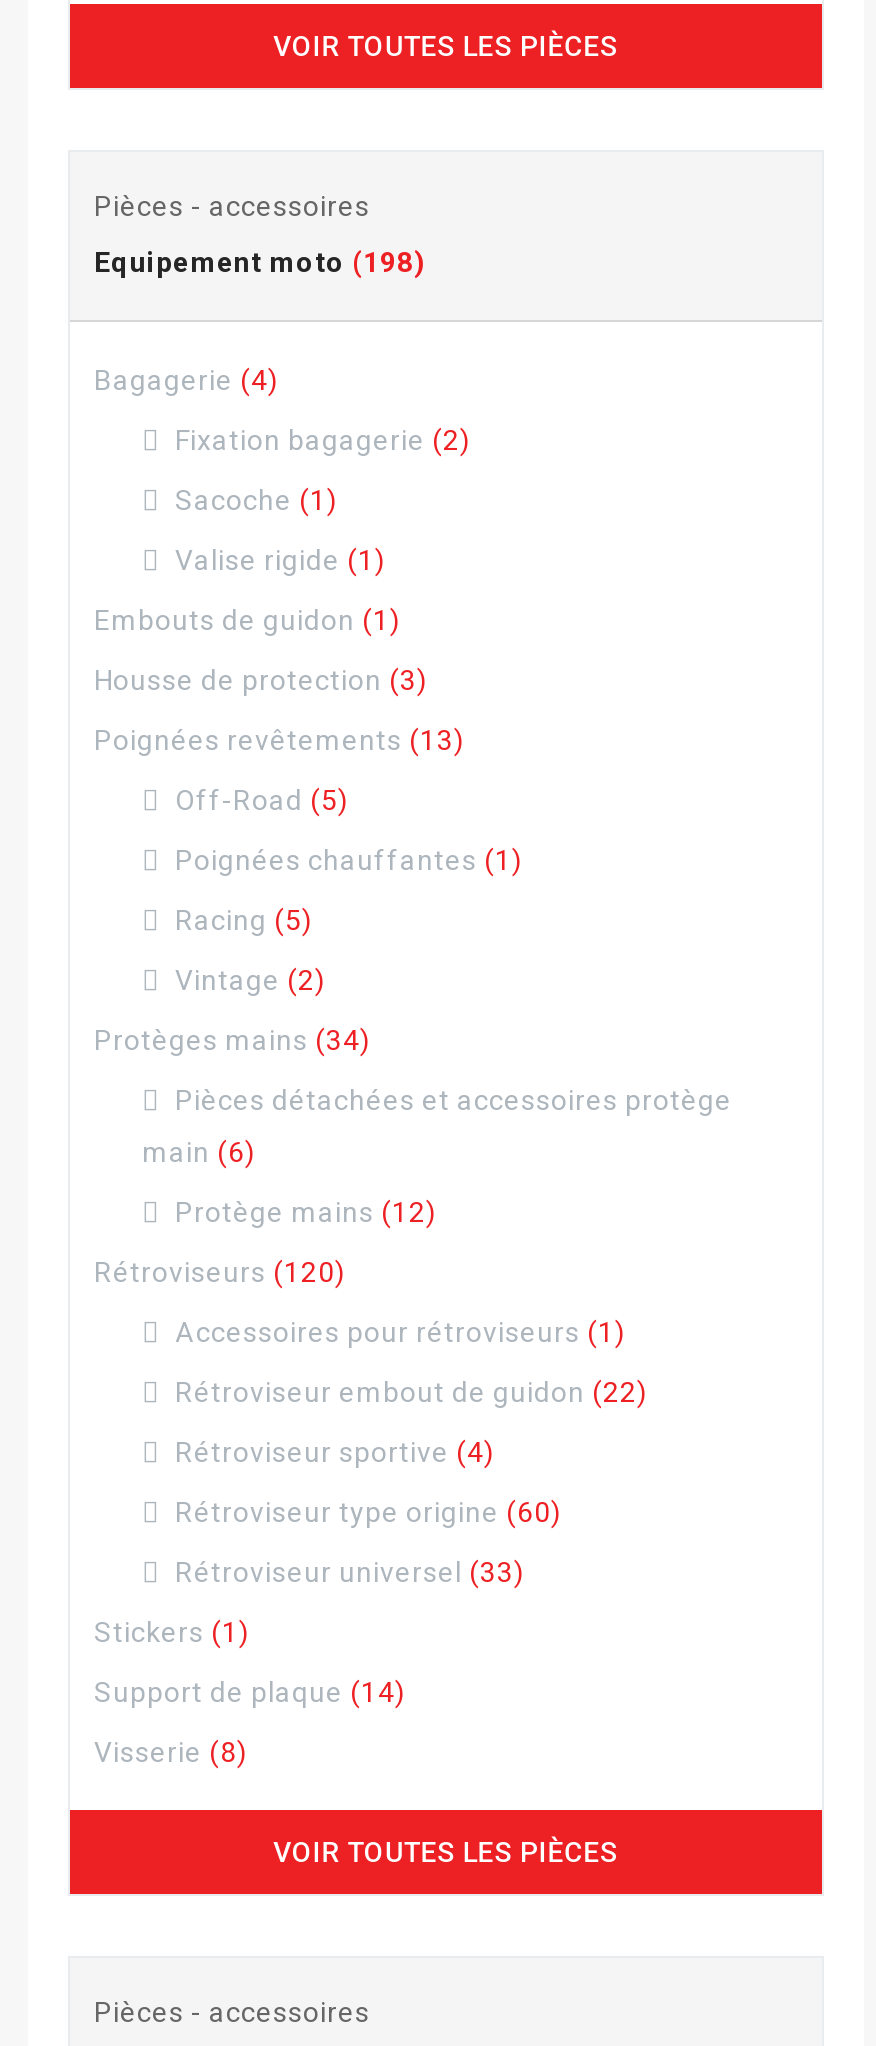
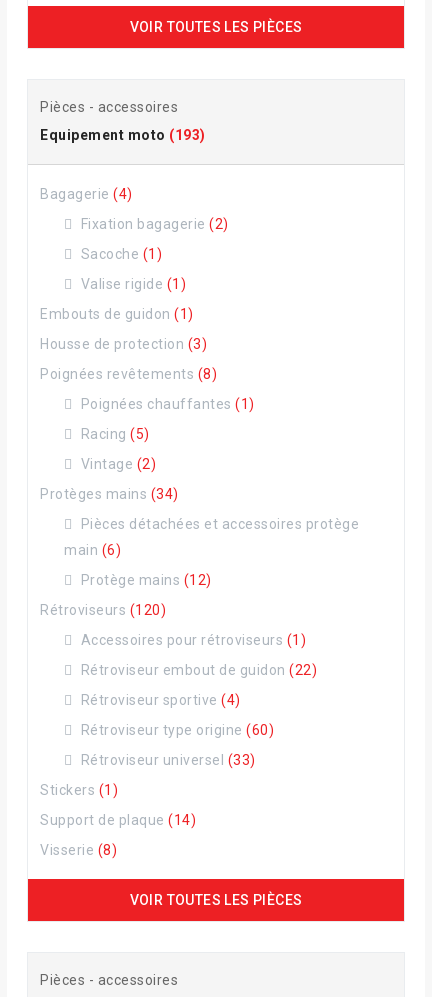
- Equipement moto (198)
+ Equipement moto (193)

- Poignées revêtements (13)
- Off-Road (5)
+ Poignées revêtements (8)
